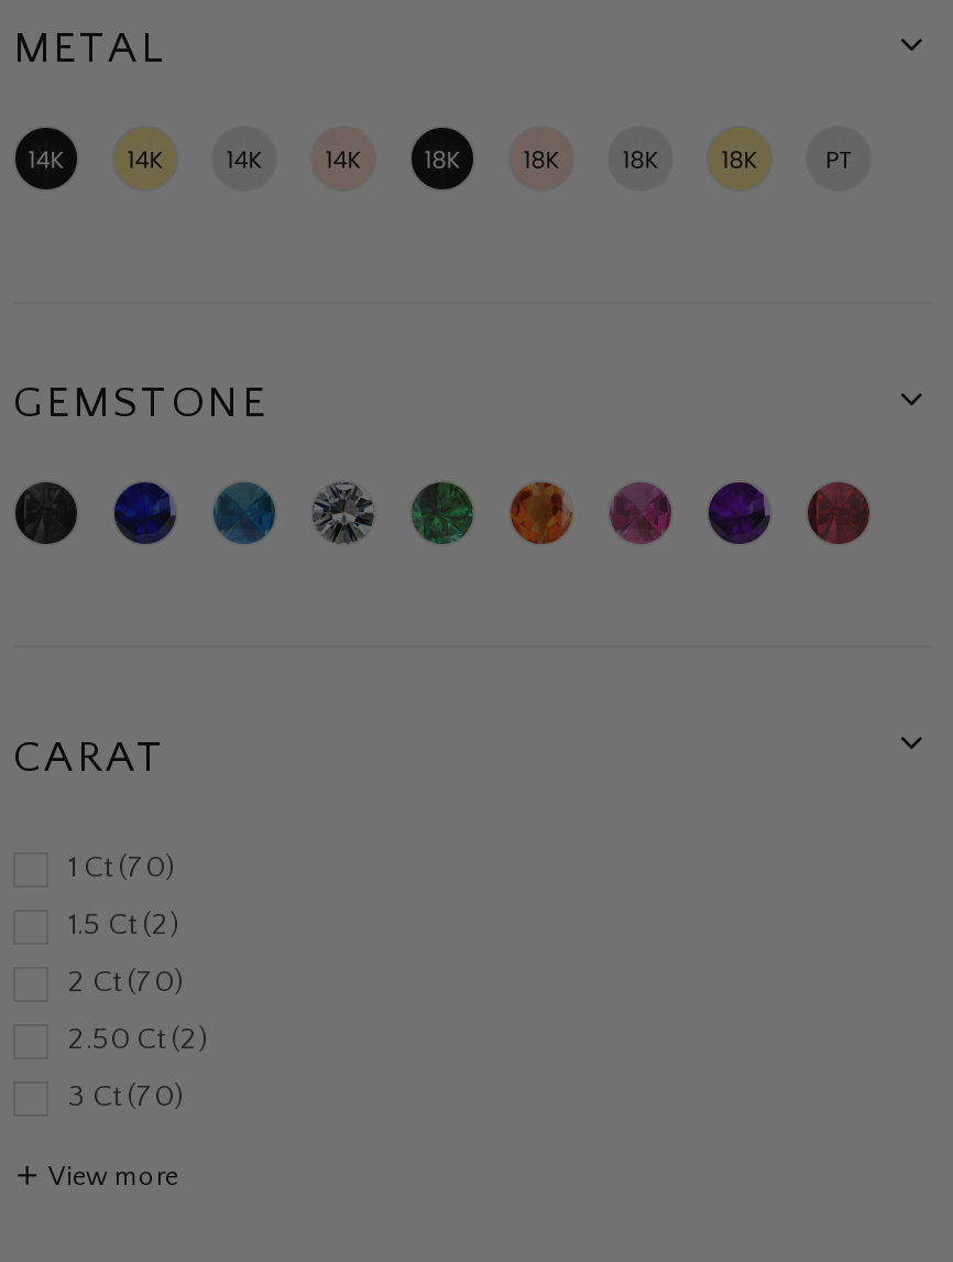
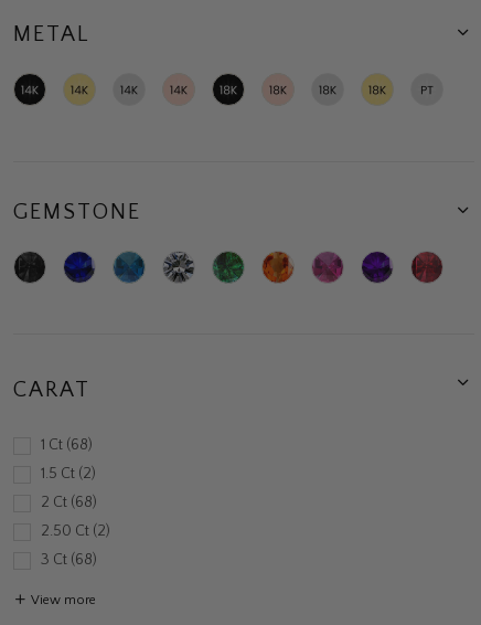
- 1 Ct 70
+ 1 Ct 68

- 2 Ct 70
+ 2 Ct 68

- 3 Ct 70
+ 3 Ct 68
